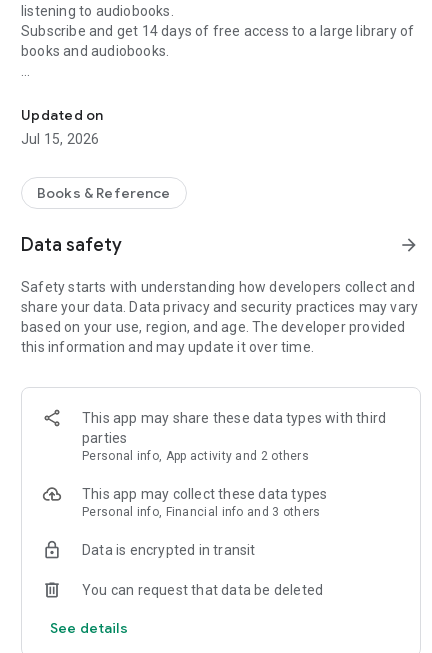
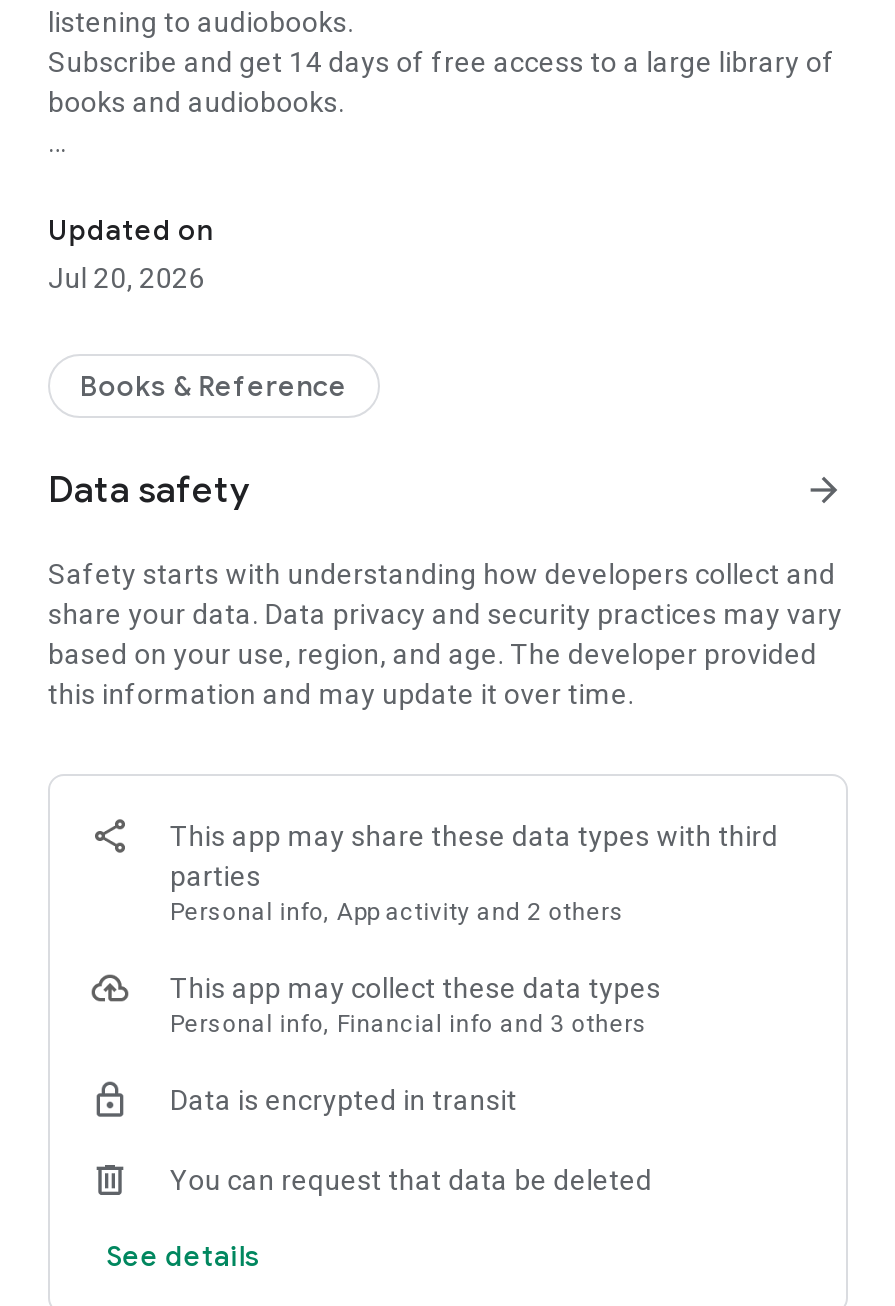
- Jul 15, 2026
+ Jul 20, 2026
